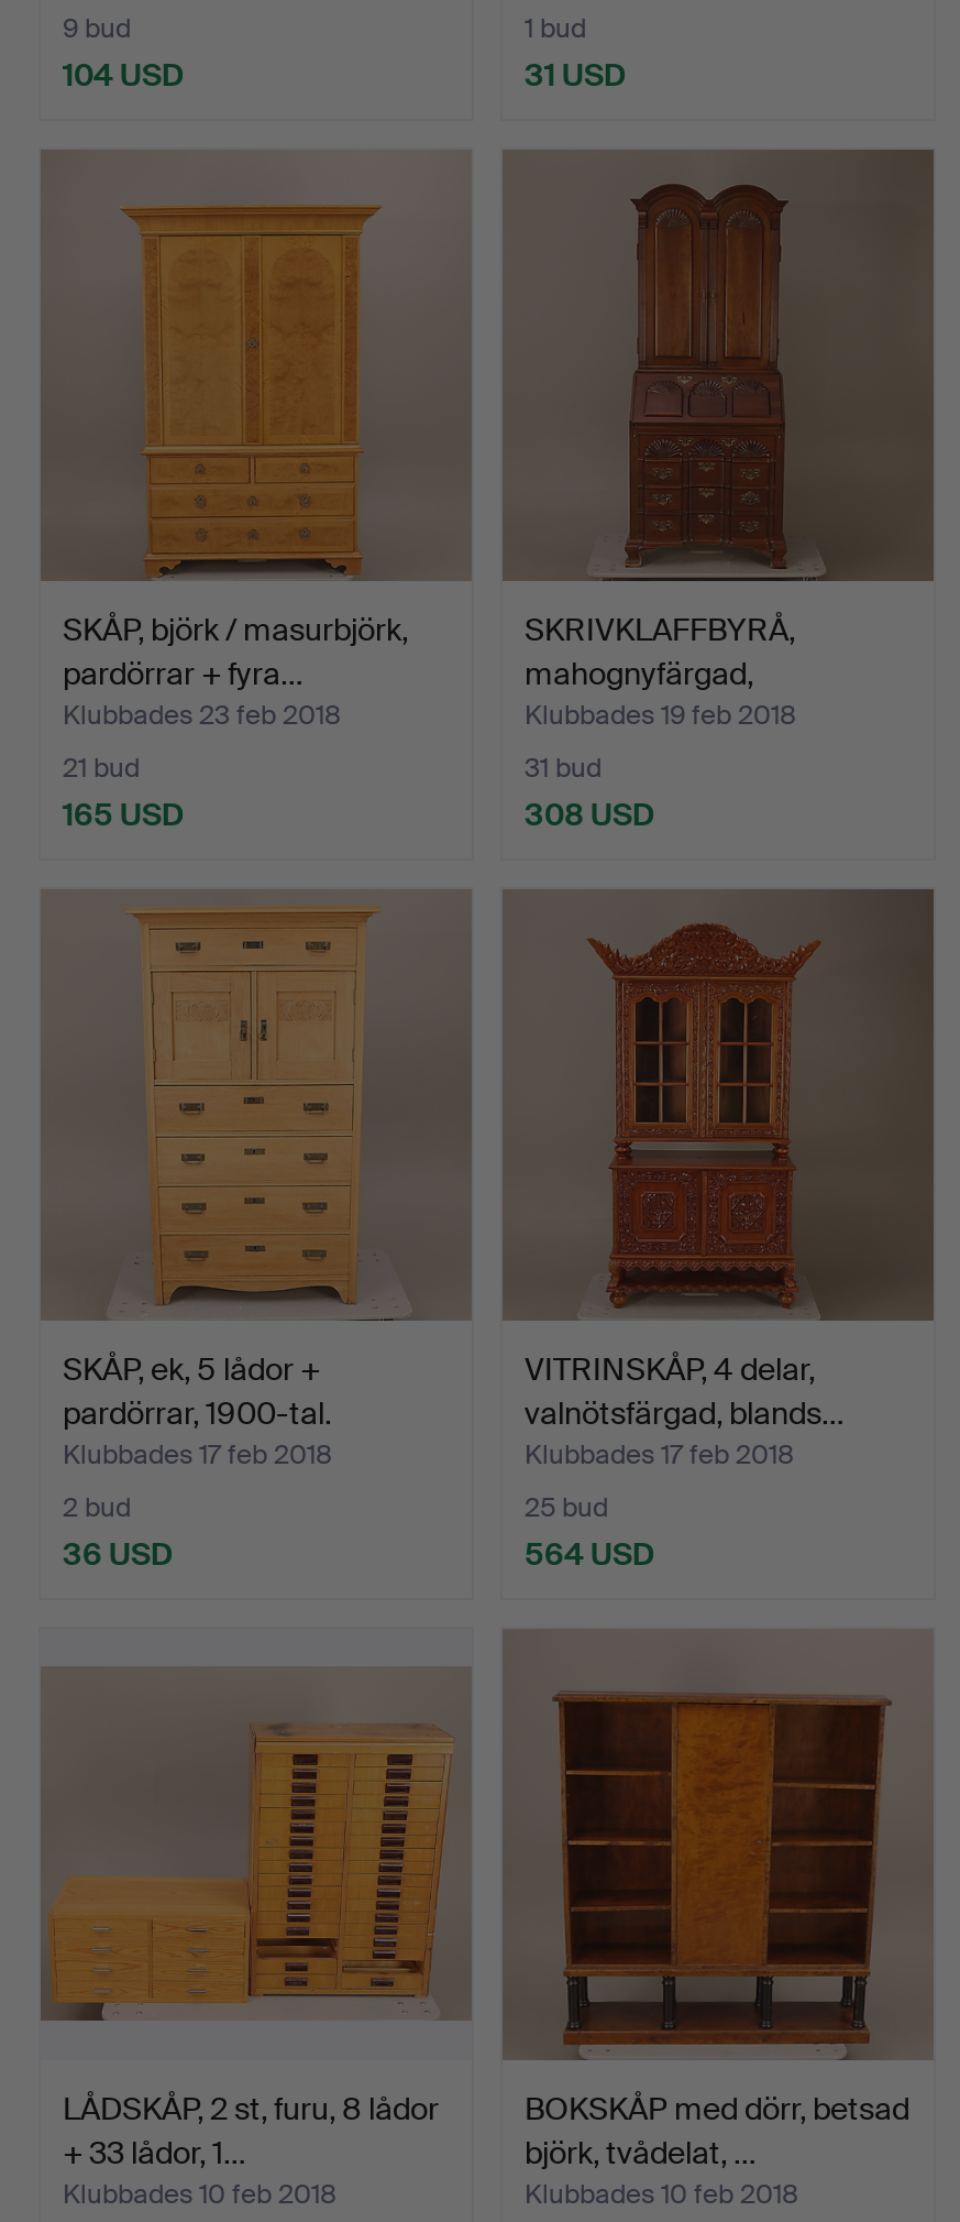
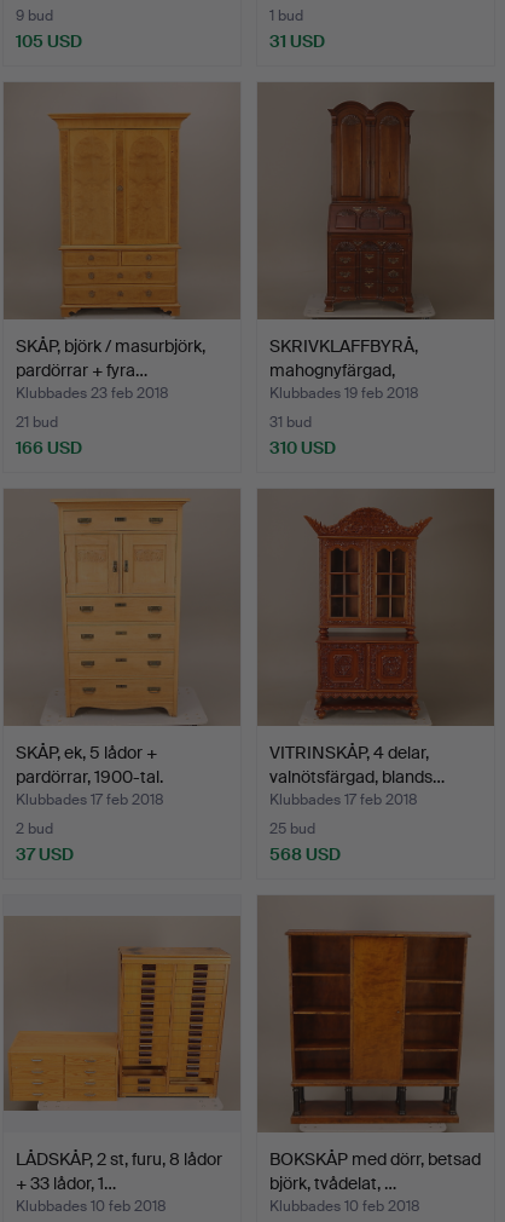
- 104 USD
+ 105 USD

- 165 USD
+ 166 USD

- 308 USD
+ 310 USD

- 36 USD
+ 37 USD

- 564 USD
+ 568 USD
